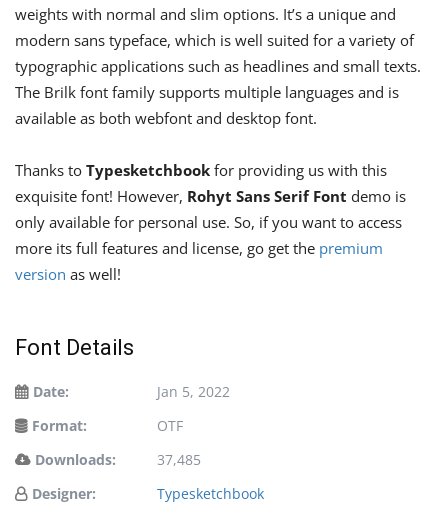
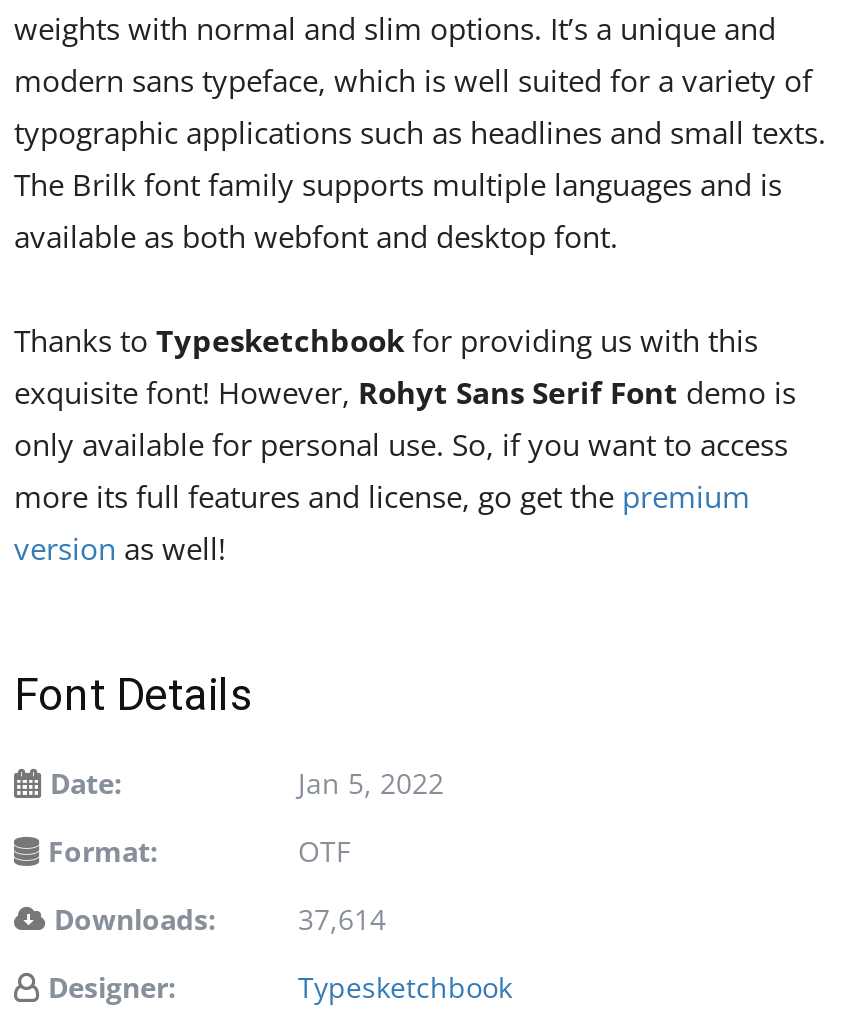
- 37,485
+ 37,614
